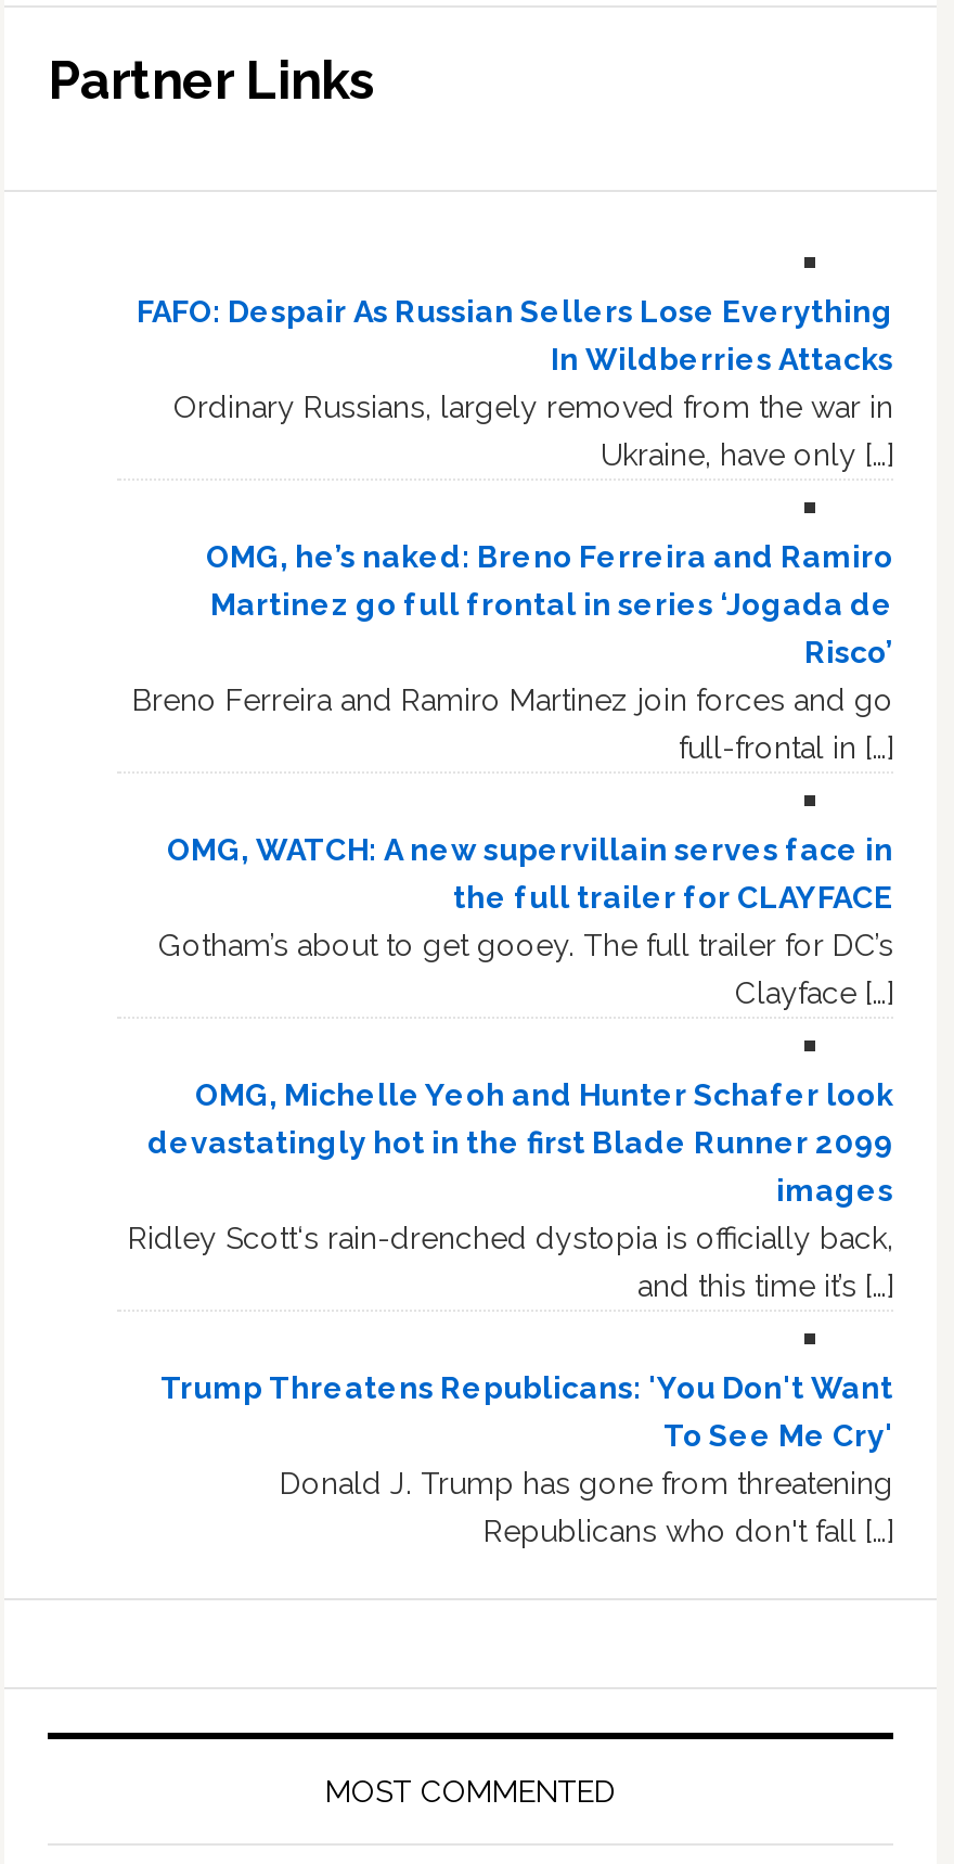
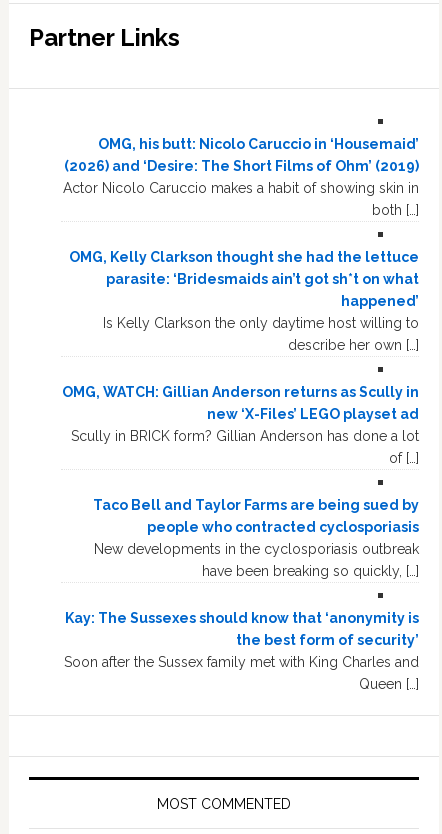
- FAFO: Despair As Russian Sellers Lose Everything
- In Wildberries Attacks
- Ordinary Russians, largely removed from the war in
- Ukraine, have only […]
+ OMG, his butt: Nicolo Caruccio in ‘Housemaid’
+ (2026) and ‘Desire: The Short Films of Ohm’ (2019)
+ Actor Nicolo Caruccio makes a habit of showing skin in
+ both […]

- OMG, he’s naked: Breno Ferreira and Ramiro
- Martinez go full frontal in series ‘Jogada de
- Risco’
- Breno Ferreira and Ramiro Martinez join forces and go
- full-frontal in […]
+ OMG, Kelly Clarkson thought she had the lettuce
+ parasite: ‘Bridesmaids ain’t got sh*t on what
+ happened’
+ Is Kelly Clarkson the only daytime host willing to
+ describe her own […]

- OMG, WATCH: A new supervillain serves face in
- the full trailer for CLAYFACE
- Gotham’s about to get gooey. The full trailer for DC’s
- Clayface […]
+ OMG, WATCH: Gillian Anderson returns as Scully in
+ new ‘X-Files’ LEGO playset ad
+ Scully in BRICK form? Gillian Anderson has done a lot
+ of […]

- OMG, Michelle Yeoh and Hunter Schafer look
- devastatingly hot in the first Blade Runner 2099
- images
- Ridley Scott‘s rain-drenched dystopia is officially back,
- and this time it’s […]
+ Taco Bell and Taylor Farms are being sued by
+ people who contracted cyclosporiasis
+ New developments in the cyclosporiasis outbreak
+ have been breaking so quickly, […]

- Trump Threatens Republicans: 'You Don't Want
- To See Me Cry'
- Donald J. Trump has gone from threatening
- Republicans who don't fall […]
+ Kay: The Sussexes should know that ‘anonymity is
+ the best form of security’
+ Soon after the Sussex family met with King Charles and
+ Queen […]
